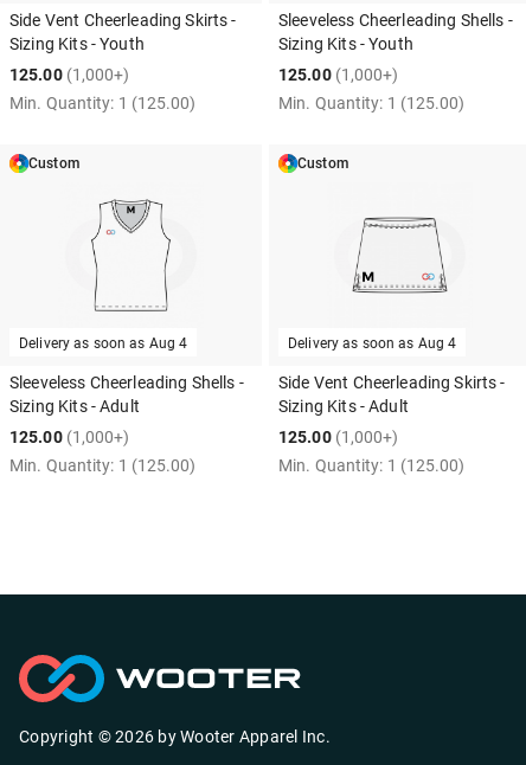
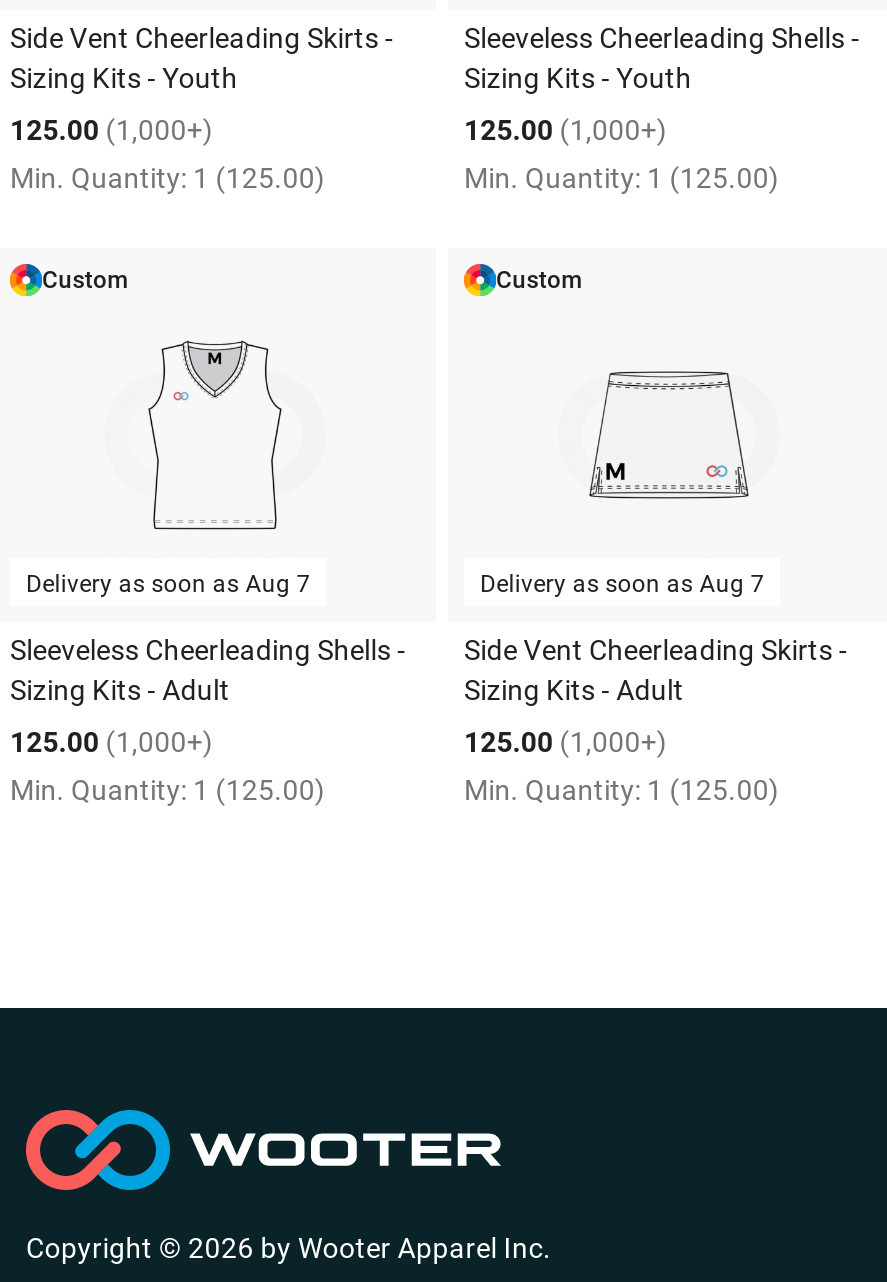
- Delivery as soon as Aug 4
+ Delivery as soon as Aug 7

- Delivery as soon as Aug 4
+ Delivery as soon as Aug 7
